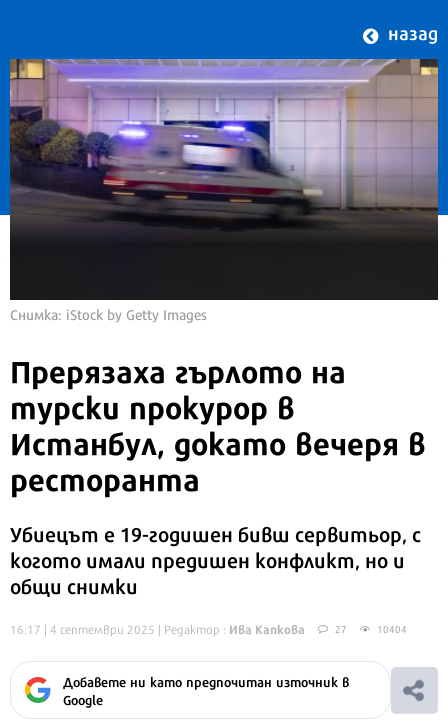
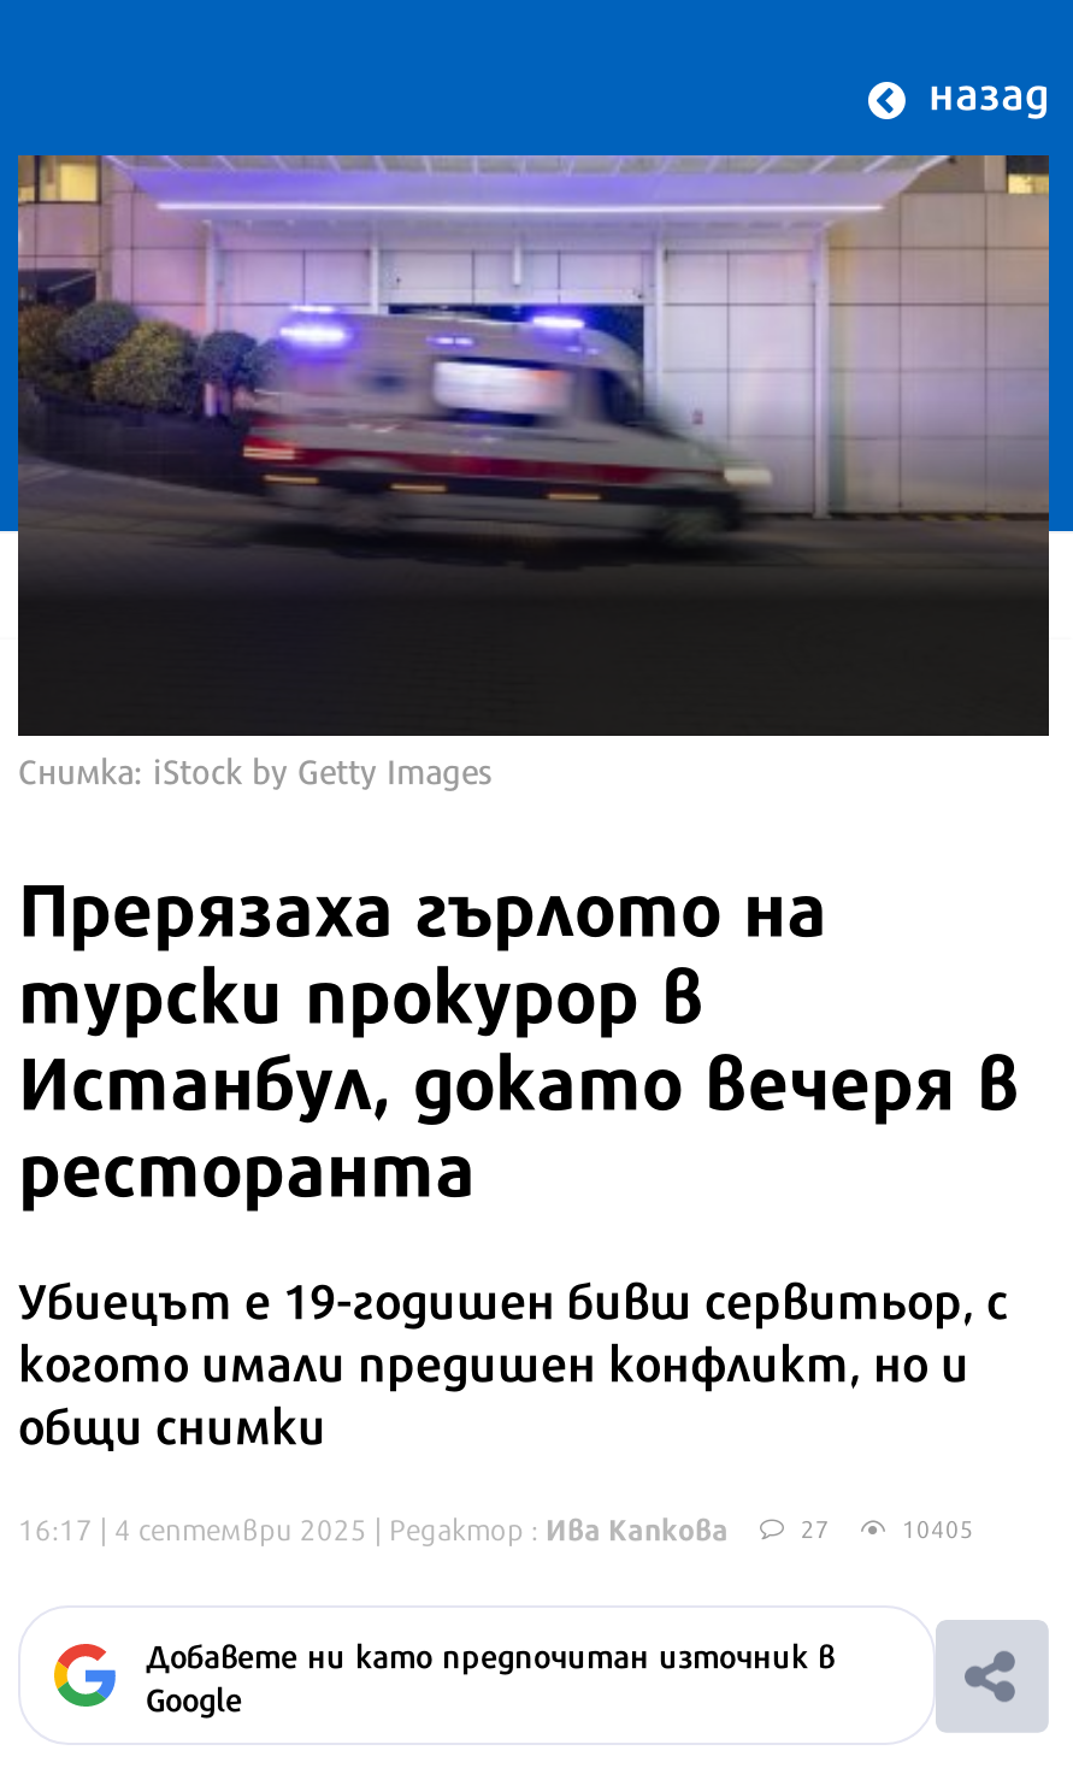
- 10404
+ 10405
